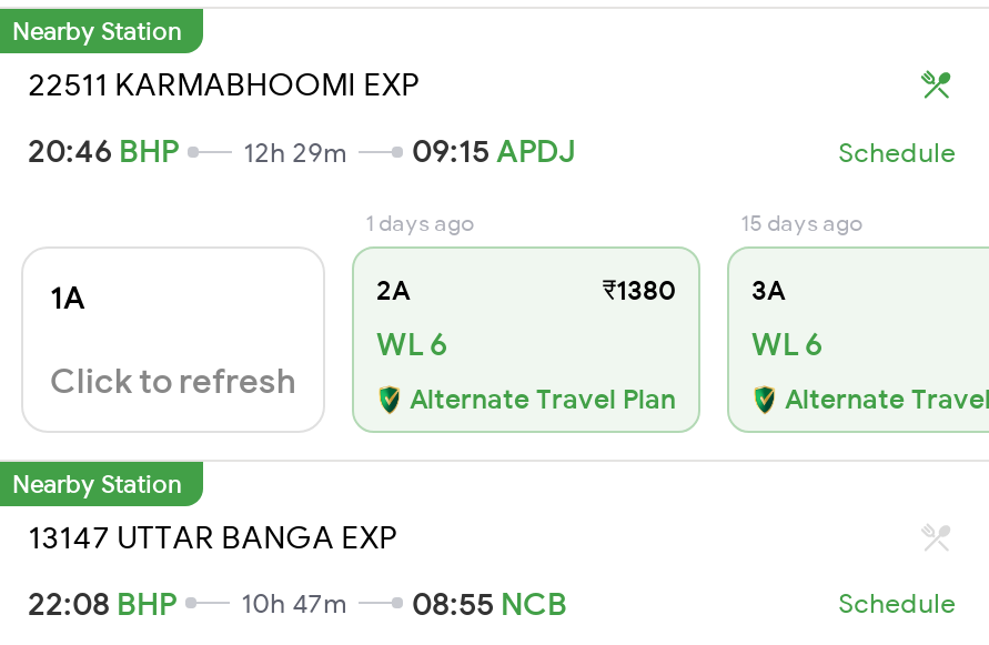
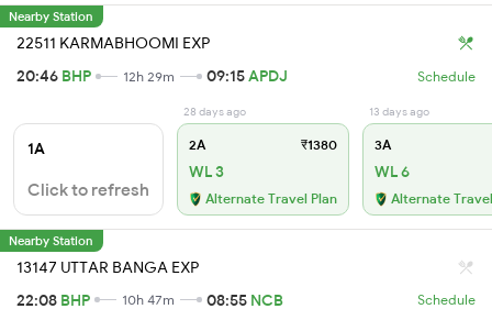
- 1 days ago
+ 28 days ago

- 15 days ago
+ 13 days ago

- WL 6
+ WL 3
